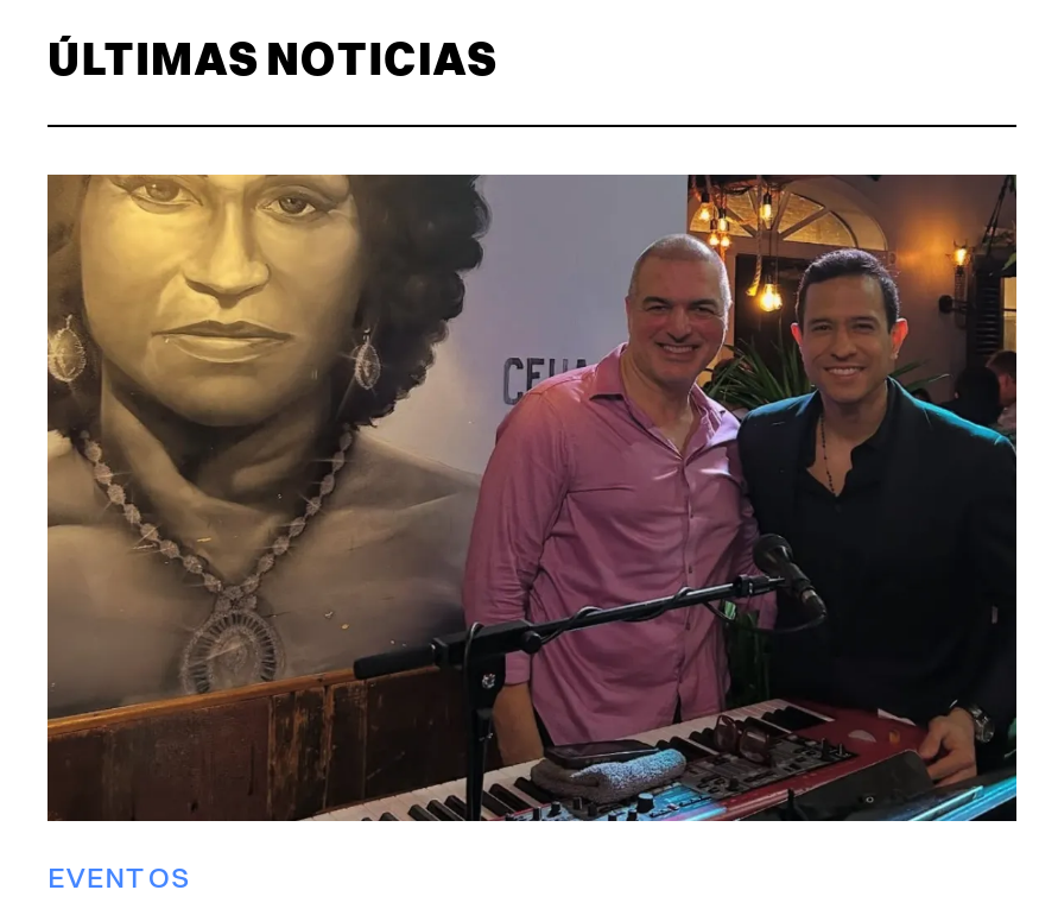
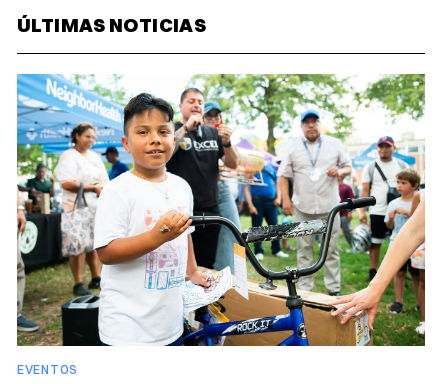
- [image]
+ [image]
